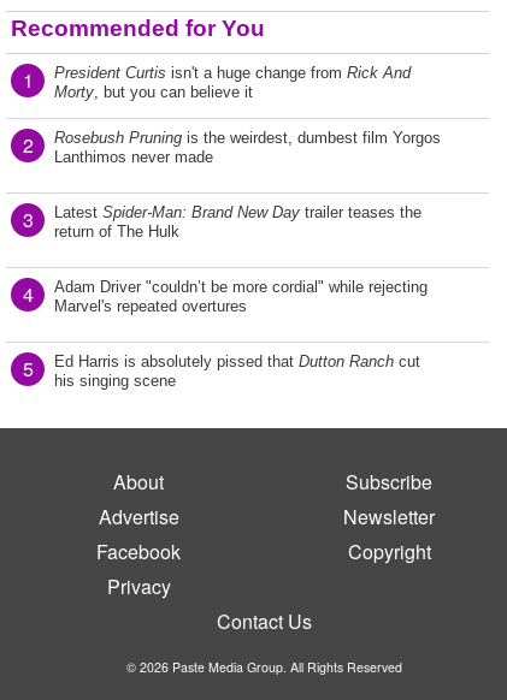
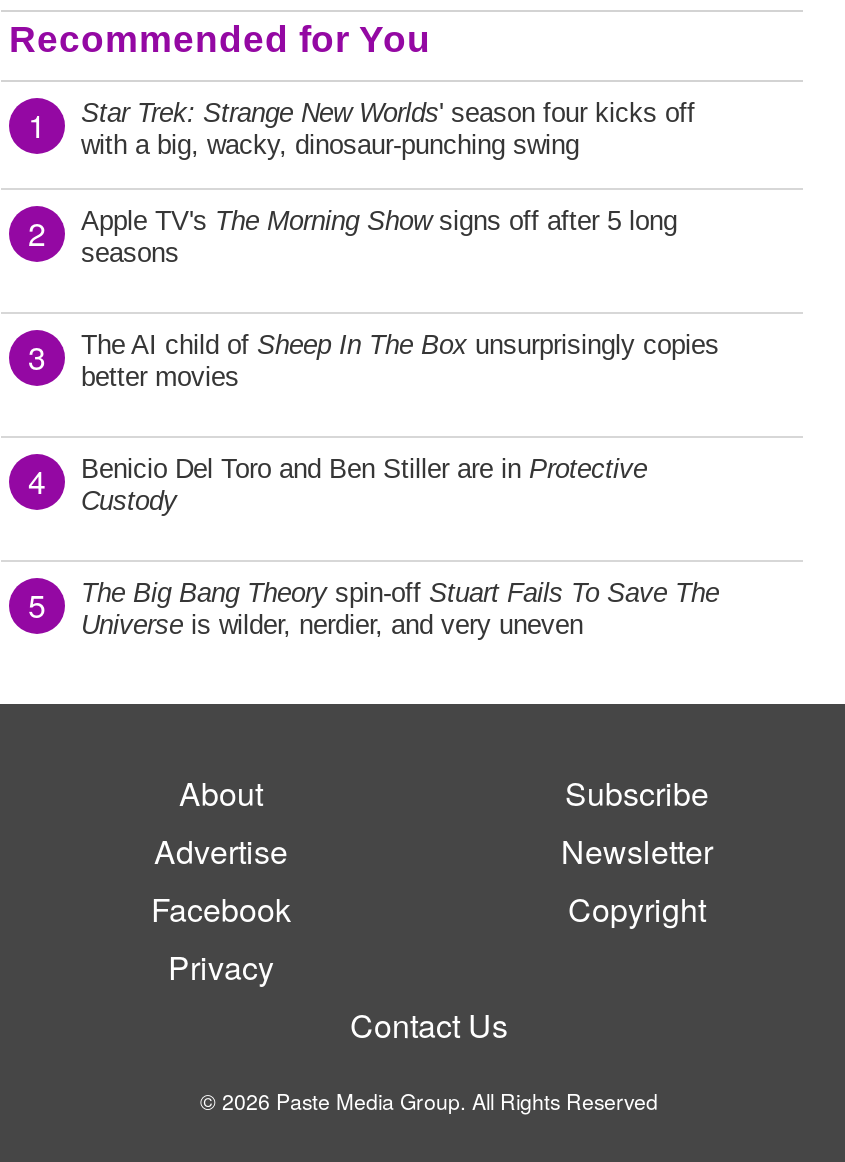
- President Curtis isn't a huge change from Rick And
- Morty, but you can believe it
+ Star Trek: Strange New Worlds ' season four kicks off
+ with a big, wacky, dinosaur-punching swing

- Rosebush Pruning is the weirdest, dumbest film Yorgos
- Lanthimos never made
+ Apple TV's The Morning Show signs off after 5 long
+ seasons

- Latest Spider-Man: Brand New Day trailer teases the
- return of The Hulk
+ The AI child of Sheep In The Box unsurprisingly copies
+ better movies

- Adam Driver "couldn’t be more cordial" while rejecting
- Marvel's repeated overtures
+ Benicio Del Toro and Ben Stiller are in Protective
+ Custody

- Ed Harris is absolutely pissed that Dutton Ranch cut
- his singing scene
+ The Big Bang Theory spin-off Stuart Fails To Save The
+ Universe is wilder, nerdier, and very uneven
